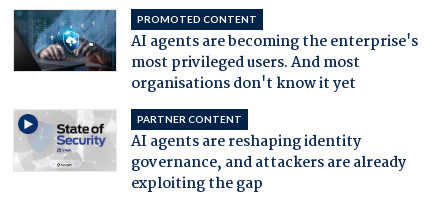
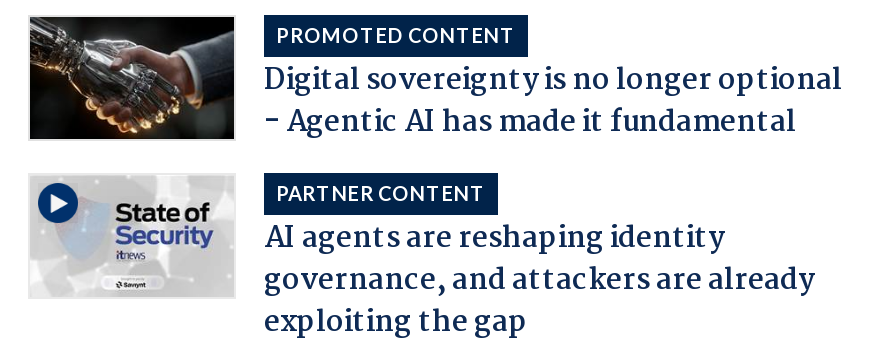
- [image]
- AI agents are becoming the enterprise's
- most privileged users. And most
- organisations don't know it yet
+ [image]
+ Digital sovereignty is no longer optional
+ - Agentic AI has made it fundamental
